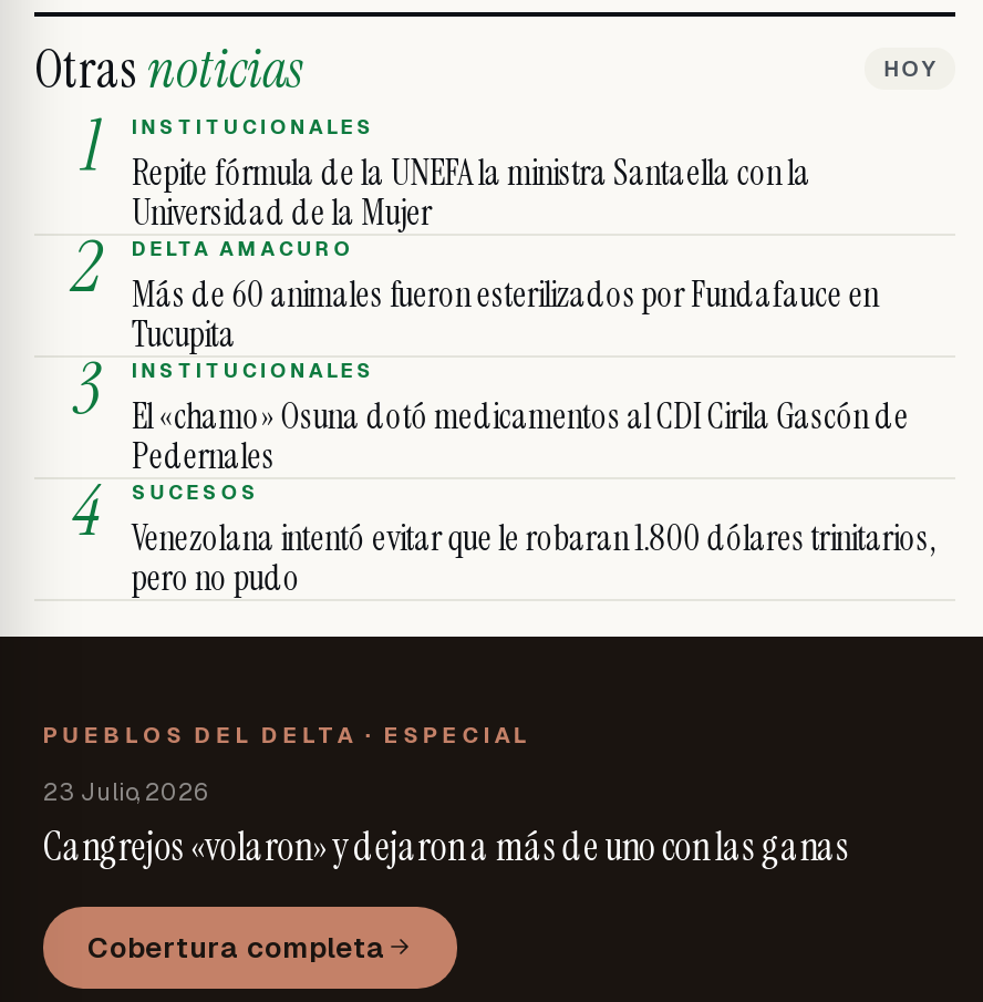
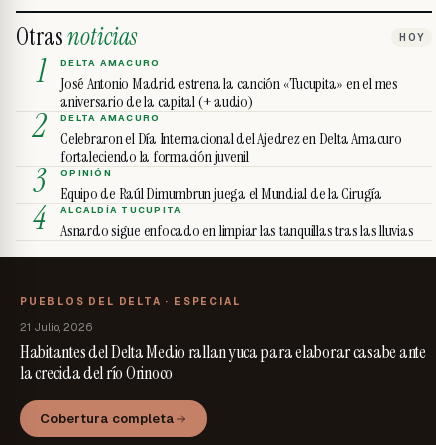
- INSTITUCIONALES
- Repite fórmula de la UNEFA la ministra Santaella con la
- Universidad de la Mujer
+ DELTA AMACURO
+ José Antonio Madrid estrena la canción «Tucupita» en el mes
+ aniversario de la capital (+ audio)

- Más de 60 animales fueron esterilizados por Fundafauce en
- Tucupita
+ Celebraron el Día Internacional del Ajedrez en Delta Amacuro
+ fortaleciendo la formación juvenil

- INSTITUCIONALES
- El «chamo» Osuna dotó medicamentos al CDI Cirila Gascón de
- Pedernales
+ OPINIÓN
+ Equipo de Raúl Dimumbrun juega el Mundial de la Cirugía

- SUCESOS
- Venezolana intentó evitar que le robaran 1.800 dólares trinitarios,
- pero no pudo
+ ALCALDÍA TUCUPITA
+ Asnardo sigue enfocado en limpiar las tanquillas tras las lluvias

moved up: PUEBLOS DEL DELTA · ESPECIAL

- 23 Julio, 2026
- Cangrejos «volaron» y dejaron a más de uno con las ganas
+ 21 Julio, 2026
+ Habitantes del Delta Medio rallan yuca para elaborar casabe ante
+ la crecida del río Orinoco
